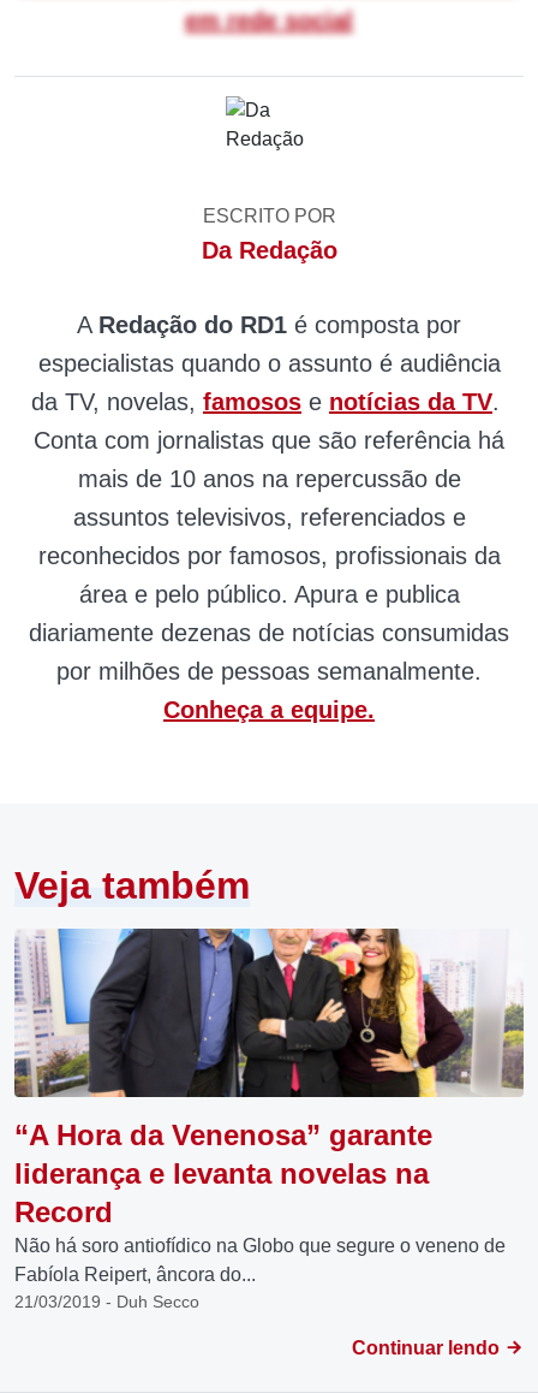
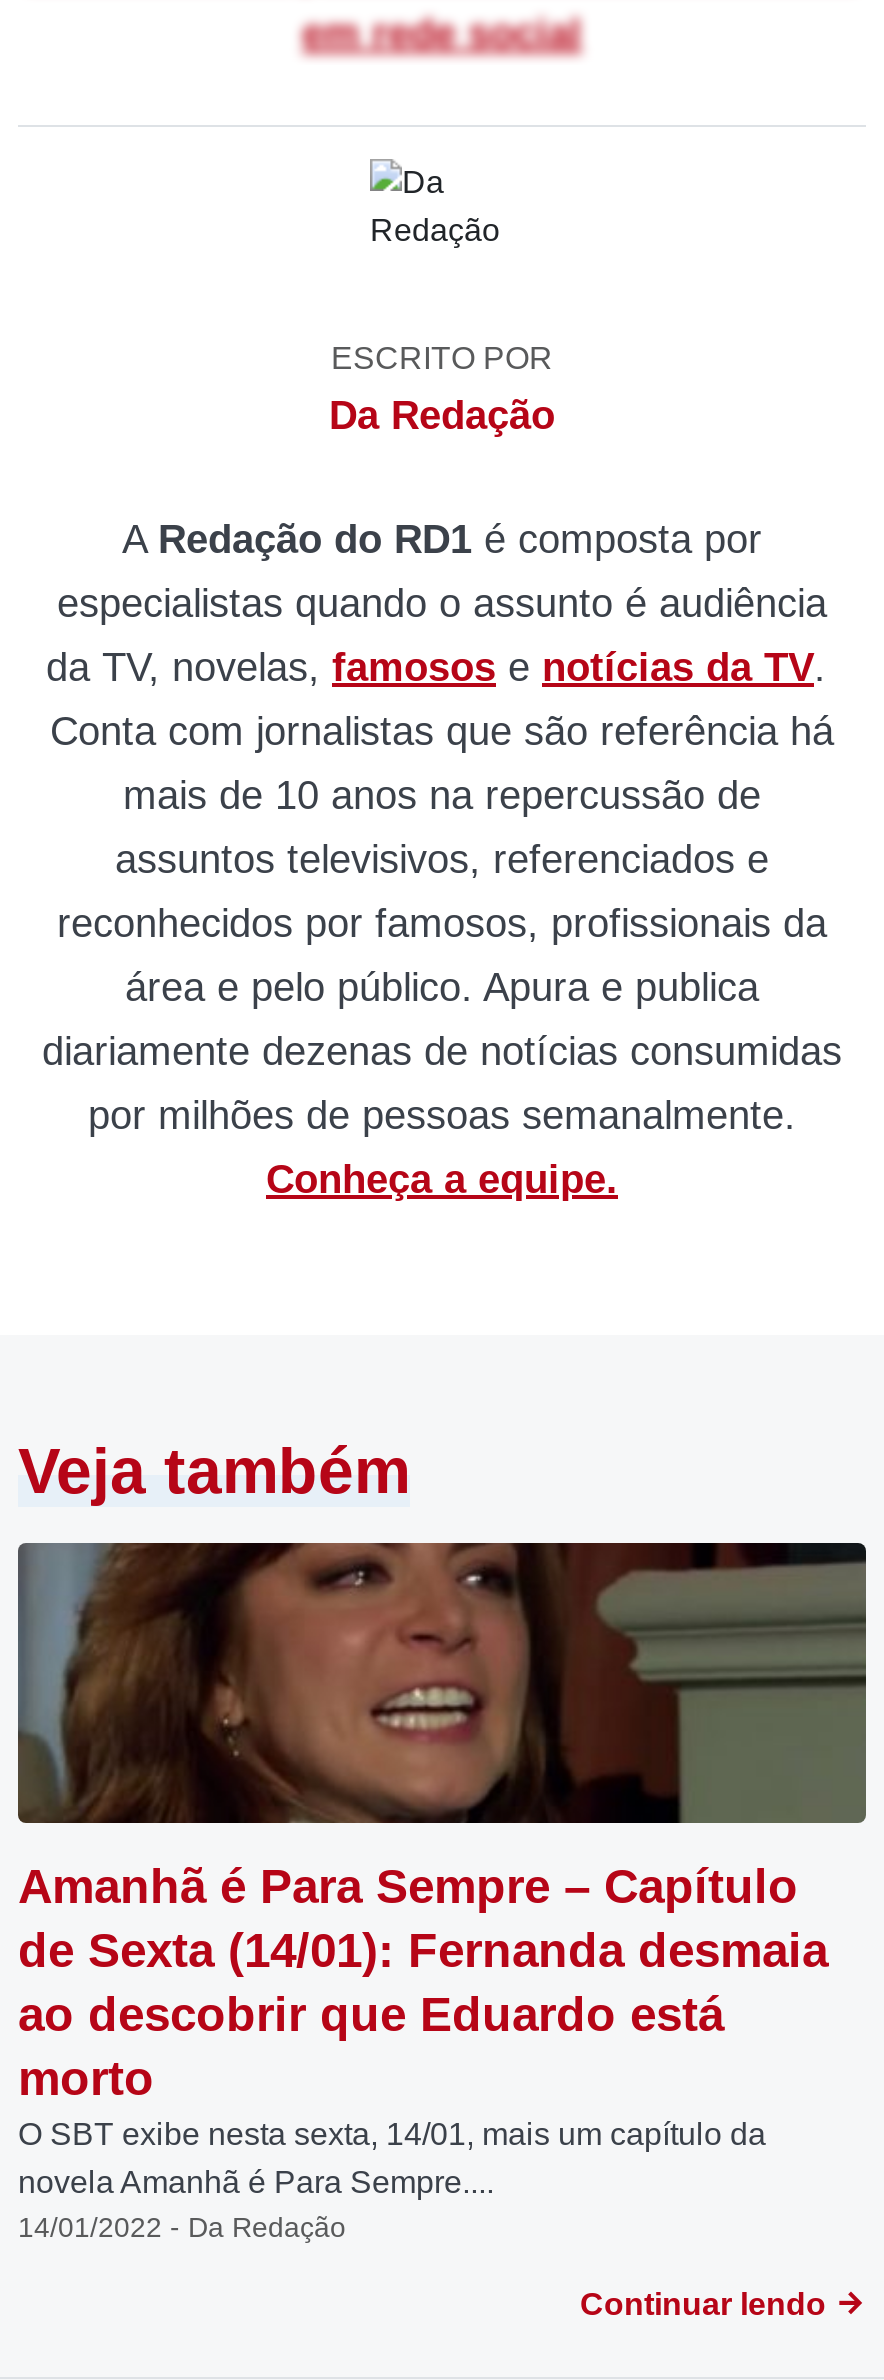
- [image]
- “A Hora da Venenosa” garante
- liderança e levanta novelas na
- Record
- Não há soro antiofídico na Globo que segure o veneno de
- Fabíola Reipert, âncora do...
- 21/03/2019 - Duh Secco
+ [image]
+ Amanhã é Para Sempre – Capítulo
+ de Sexta (14/01): Fernanda desmaia
+ ao descobrir que Eduardo está
+ morto
+ O SBT exibe nesta sexta, 14/01, mais um capítulo da
+ novela Amanhã é Para Sempre....
+ 14/01/2022 - Da Redação
